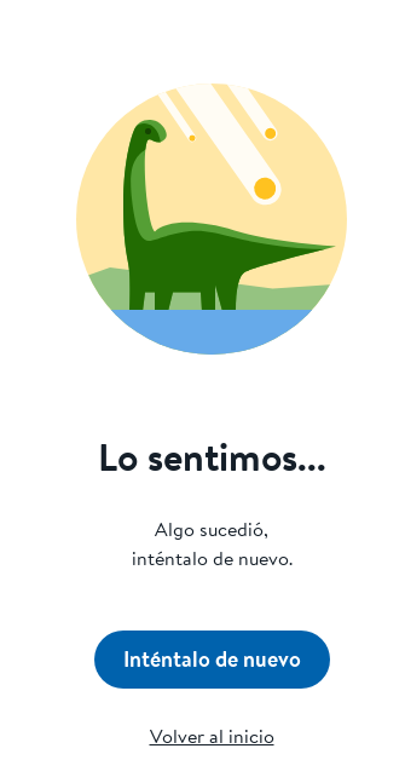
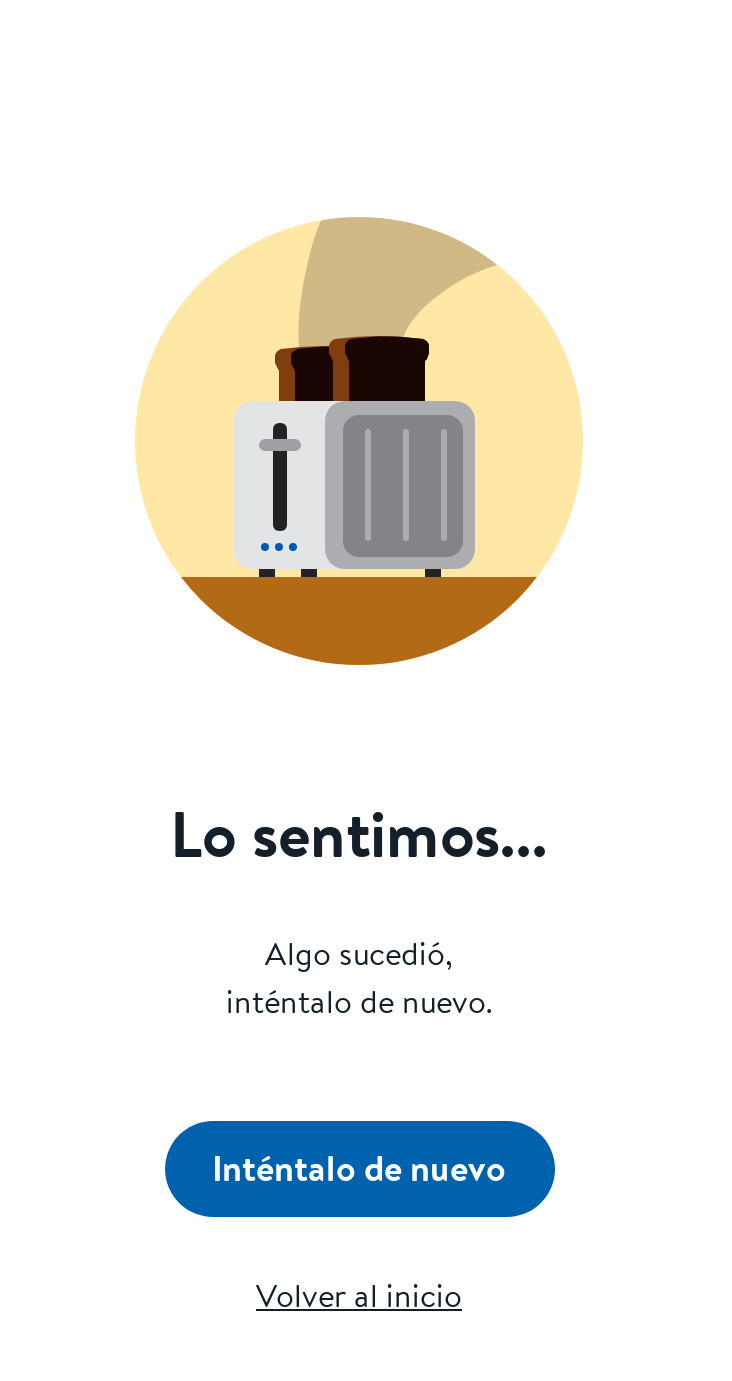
- [image]
+ [image]
